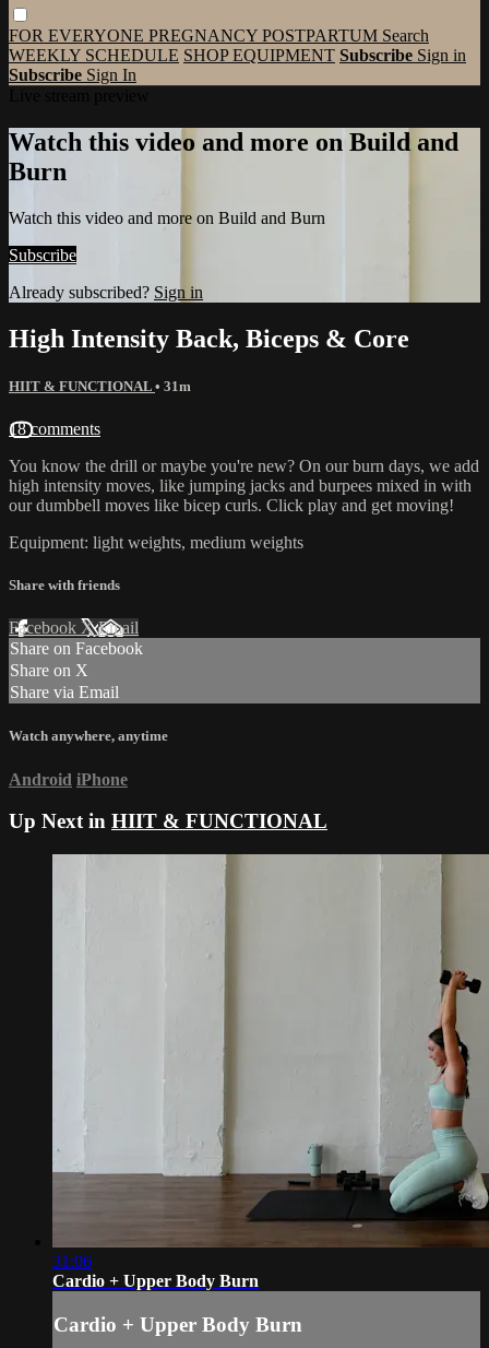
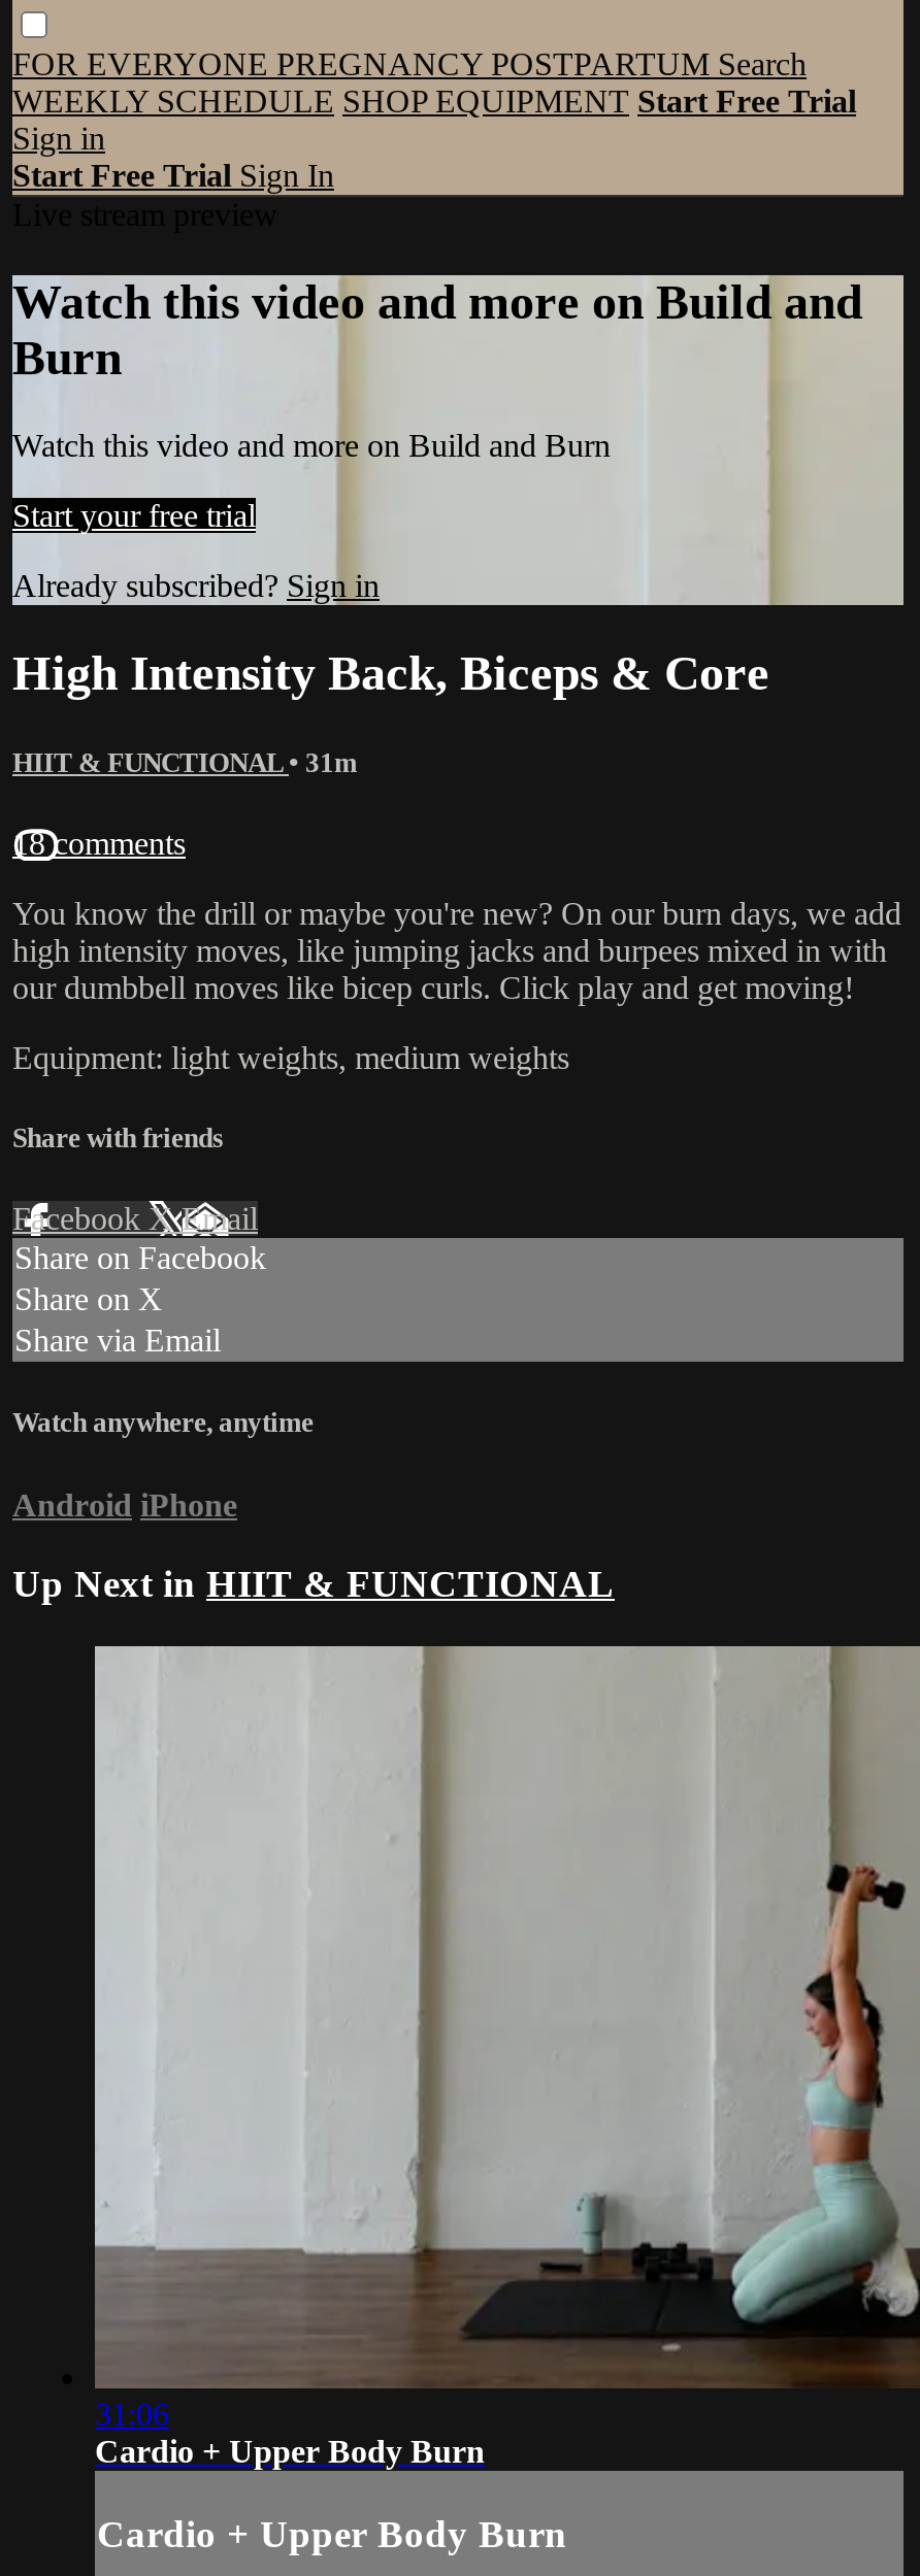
- WEEKLY SCHEDULE SHOP EQUIPMENT Subscribe Sign in
- Subscribe Sign In
+ WEEKLY SCHEDULE SHOP EQUIPMENT Start Free Trial
+ Sign in
+ Start Free Trial Sign In

- Subscribe
+ Start your free trial
